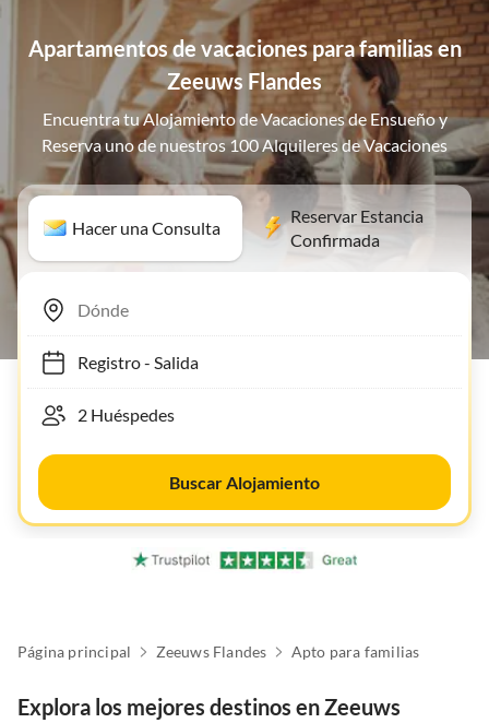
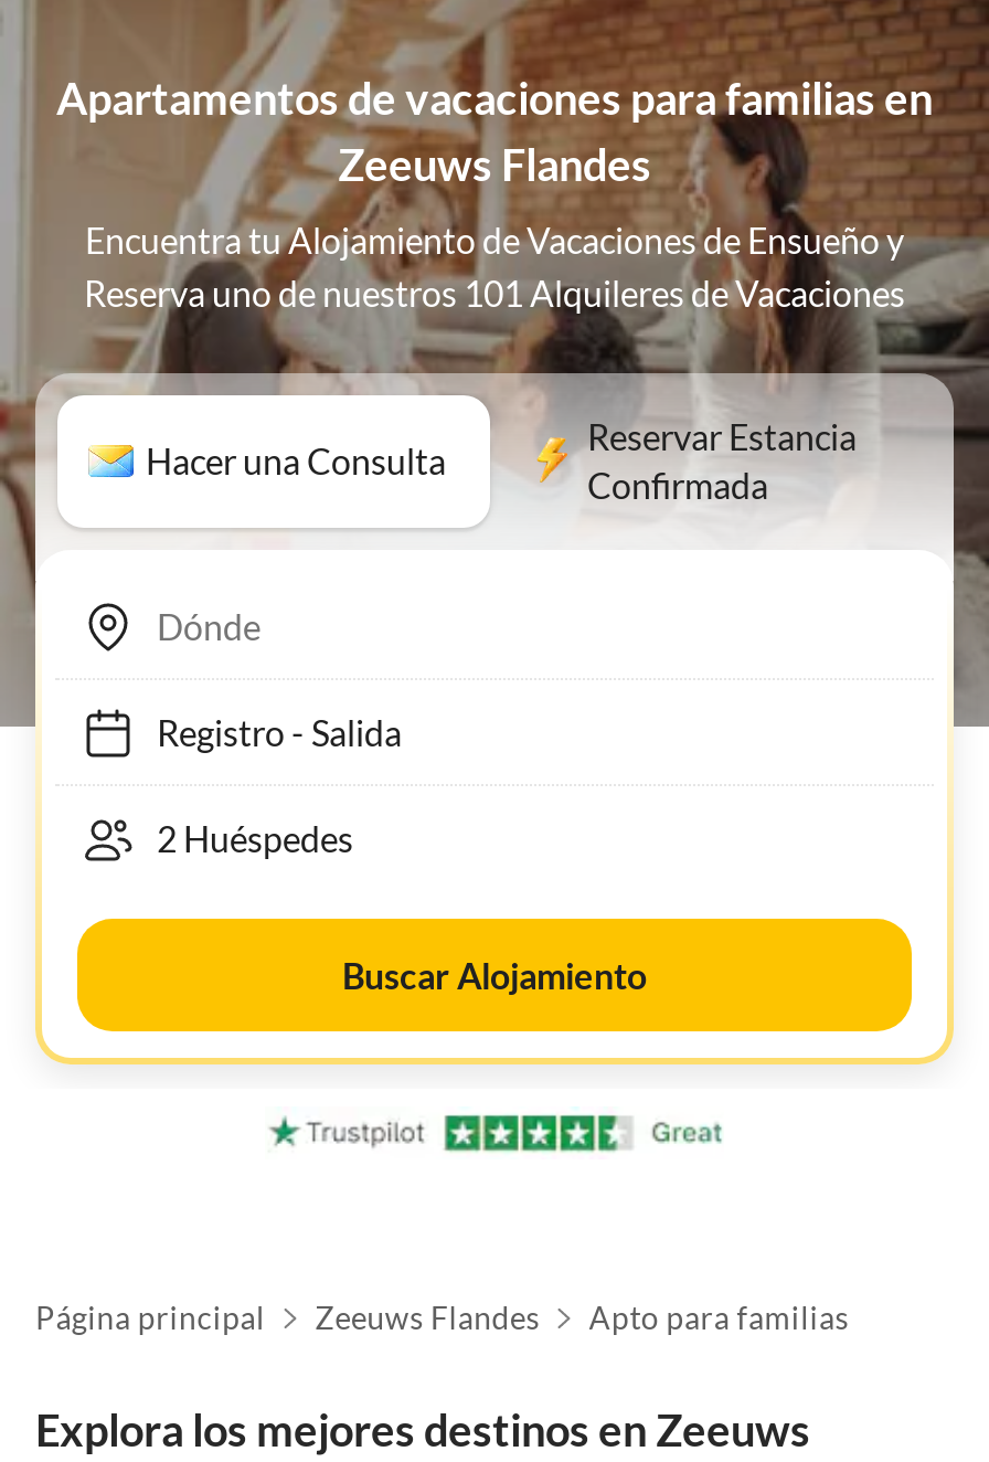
- Reserva uno de nuestros 100 Alquileres de Vacaciones
+ Reserva uno de nuestros 101 Alquileres de Vacaciones
